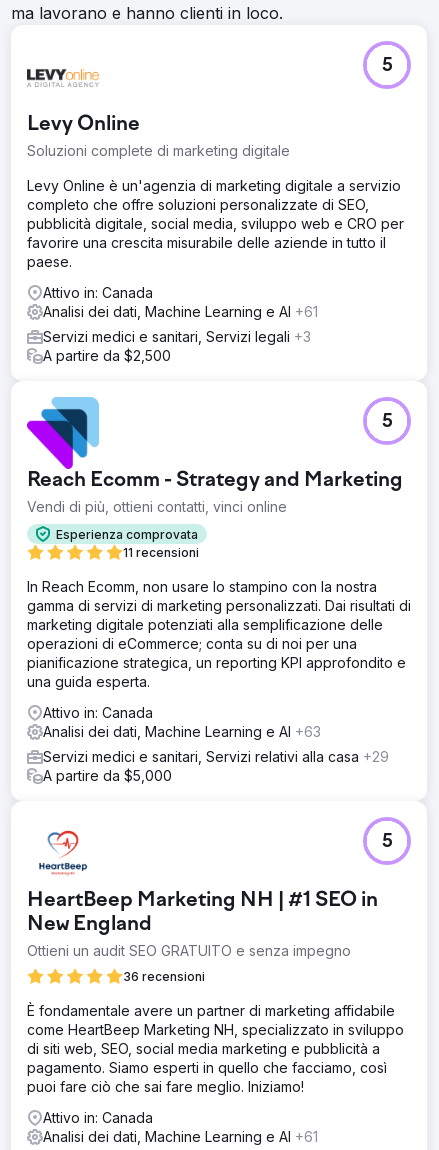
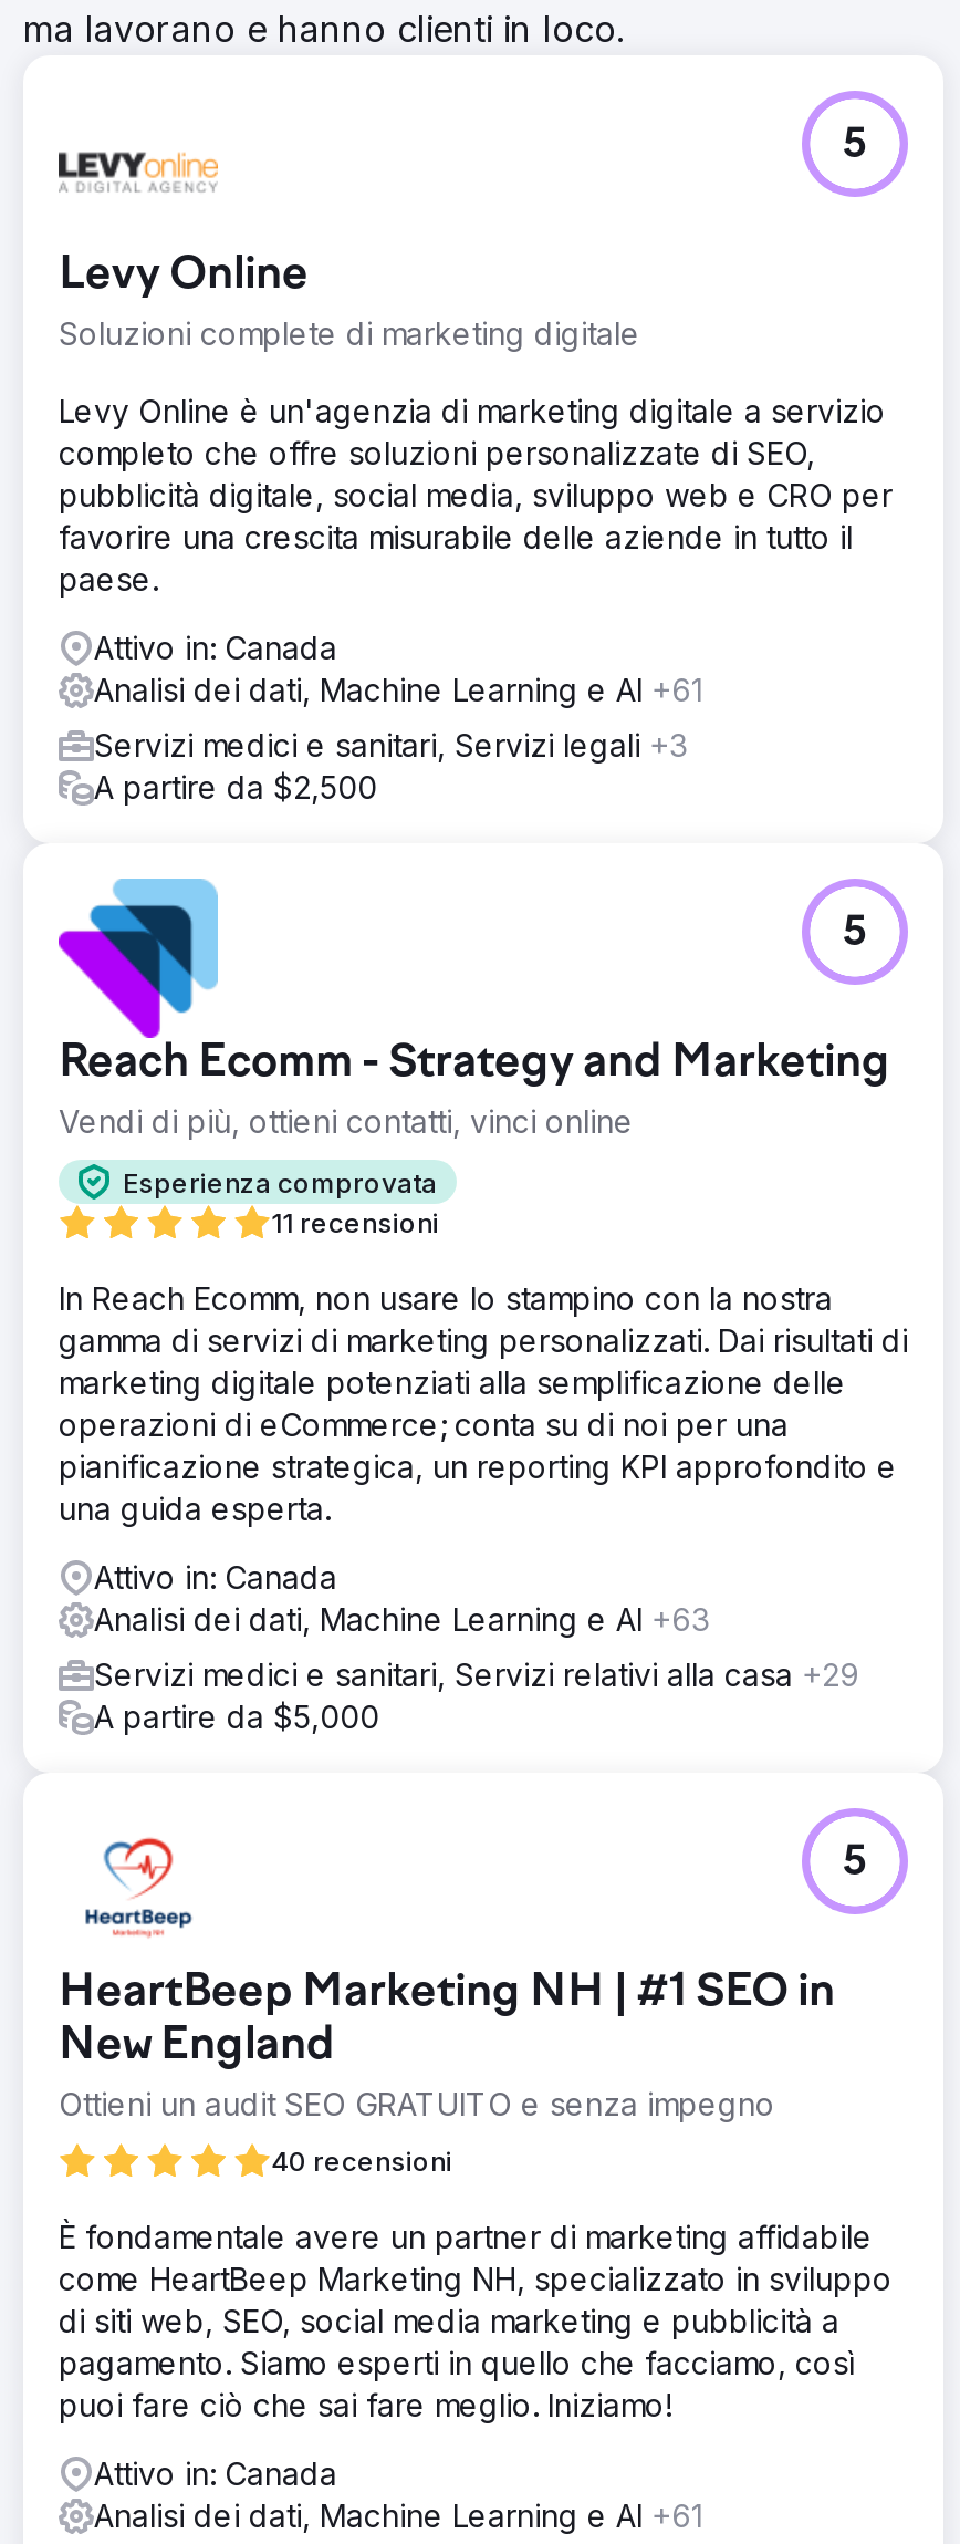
- 36 recensioni
+ 40 recensioni
